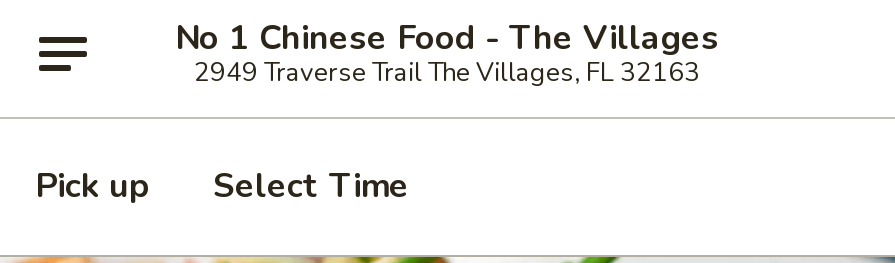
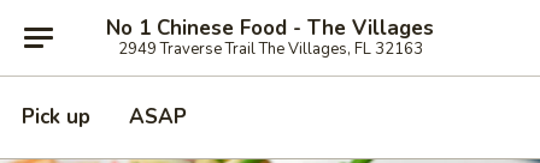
- Select Time
+ ASAP
